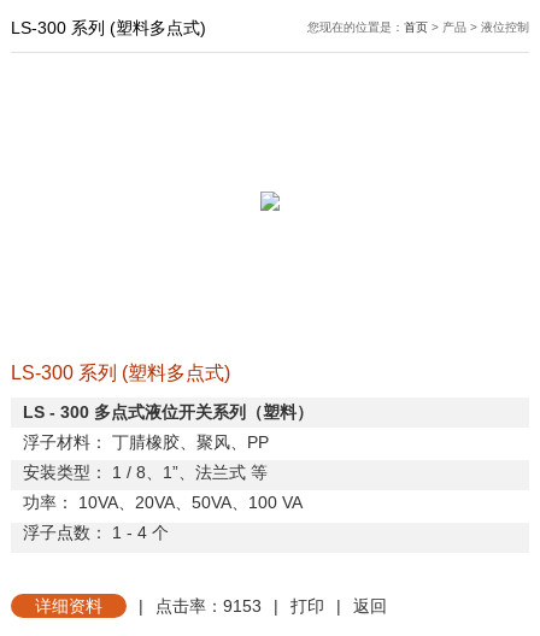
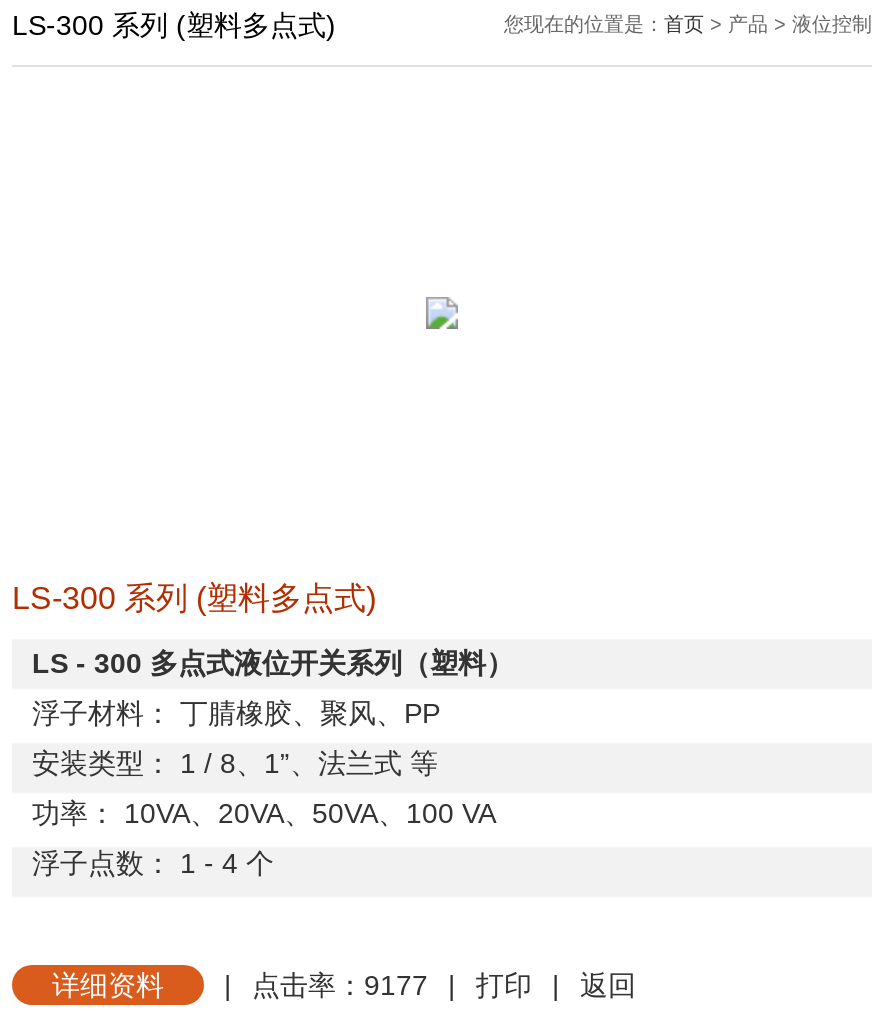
- 点击率：9153
+ 点击率：9177
